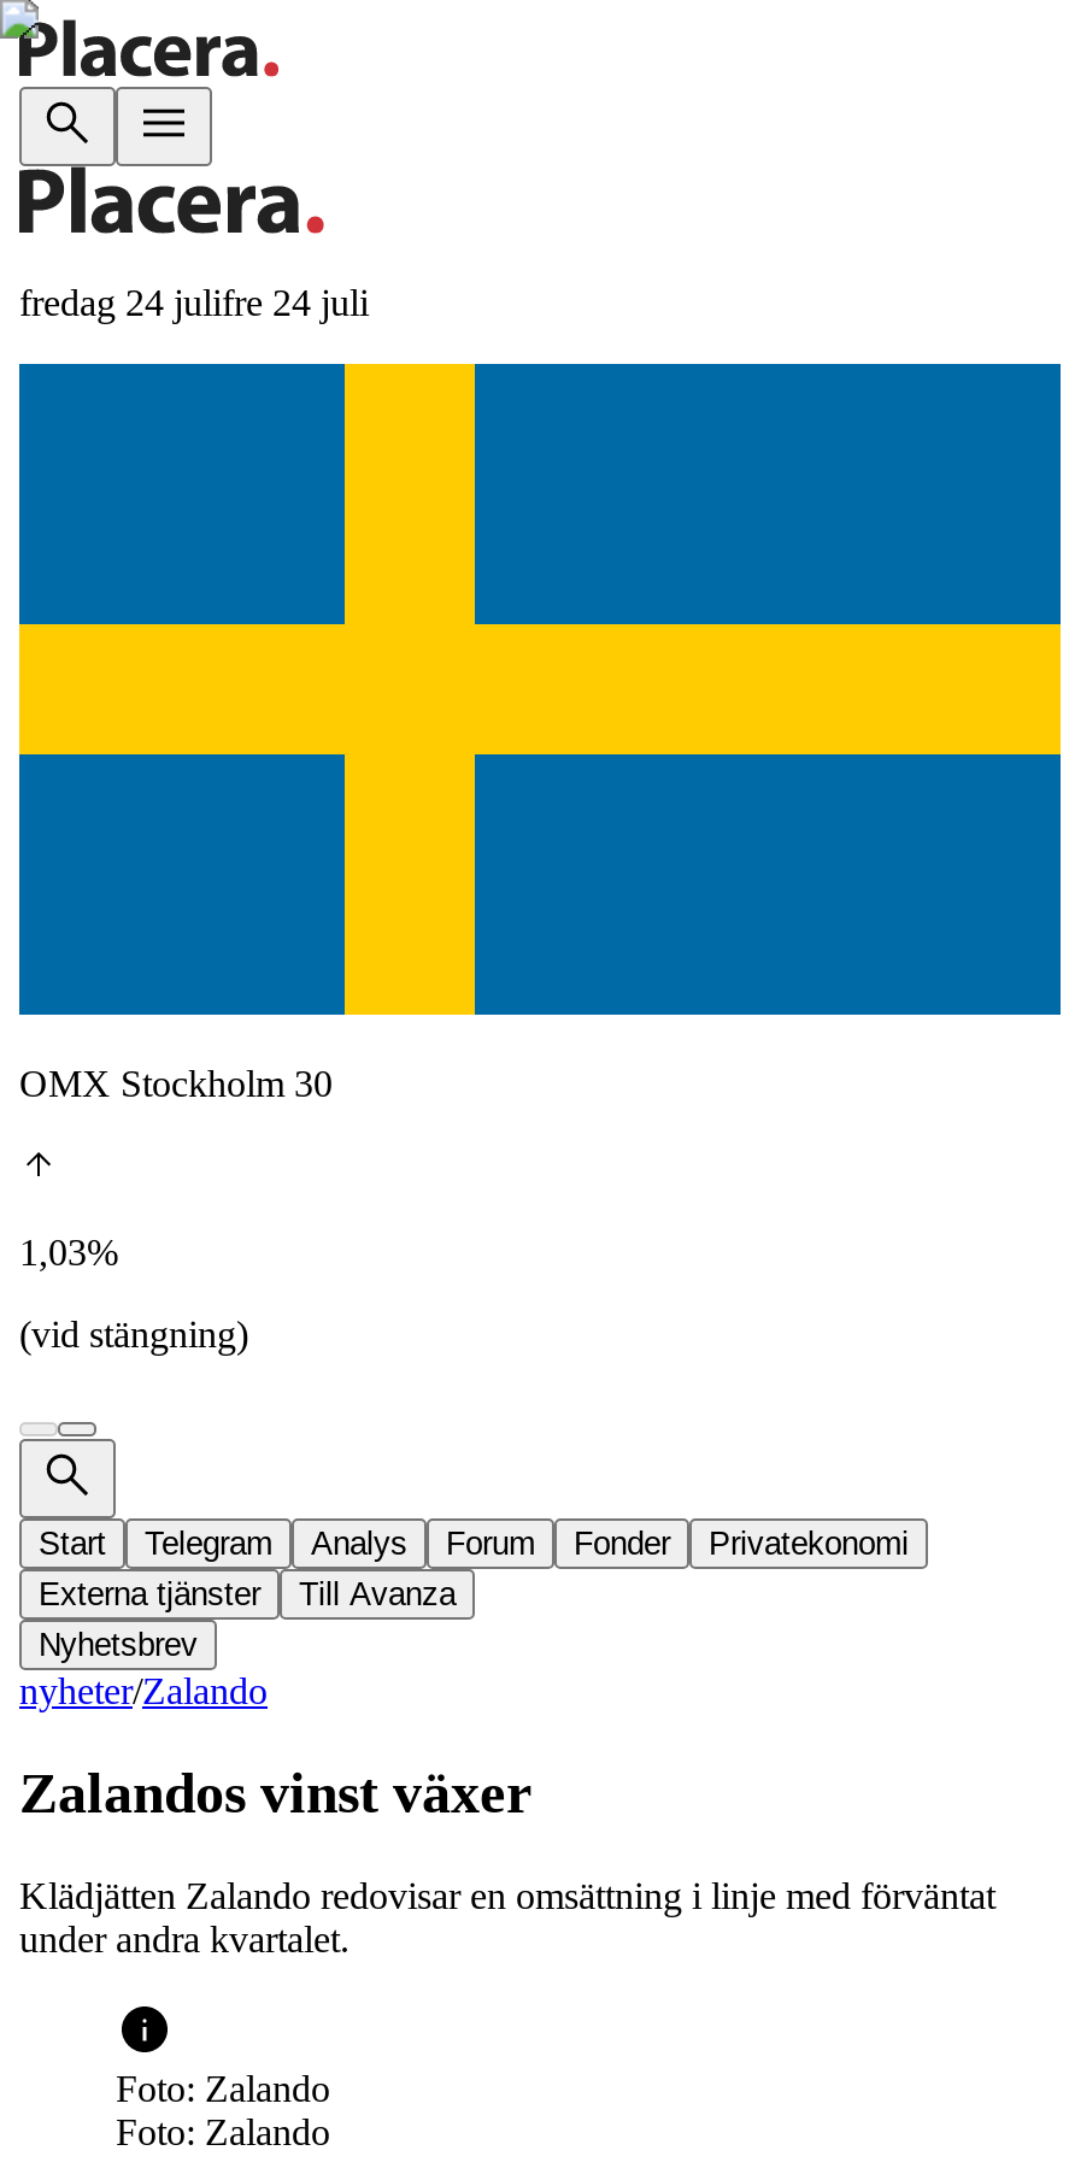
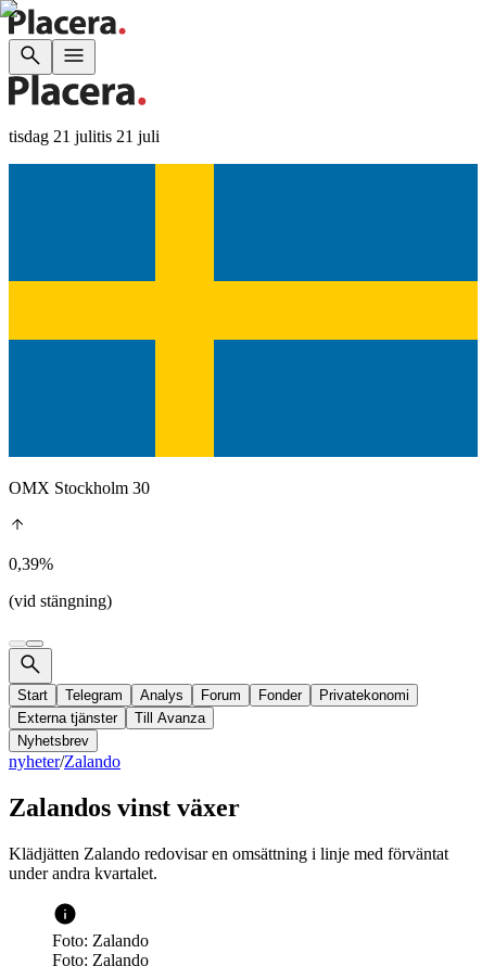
- fredag 24 julifre 24 juli
+ tisdag 21 julitis 21 juli

- 1,03%
+ 0,39%
